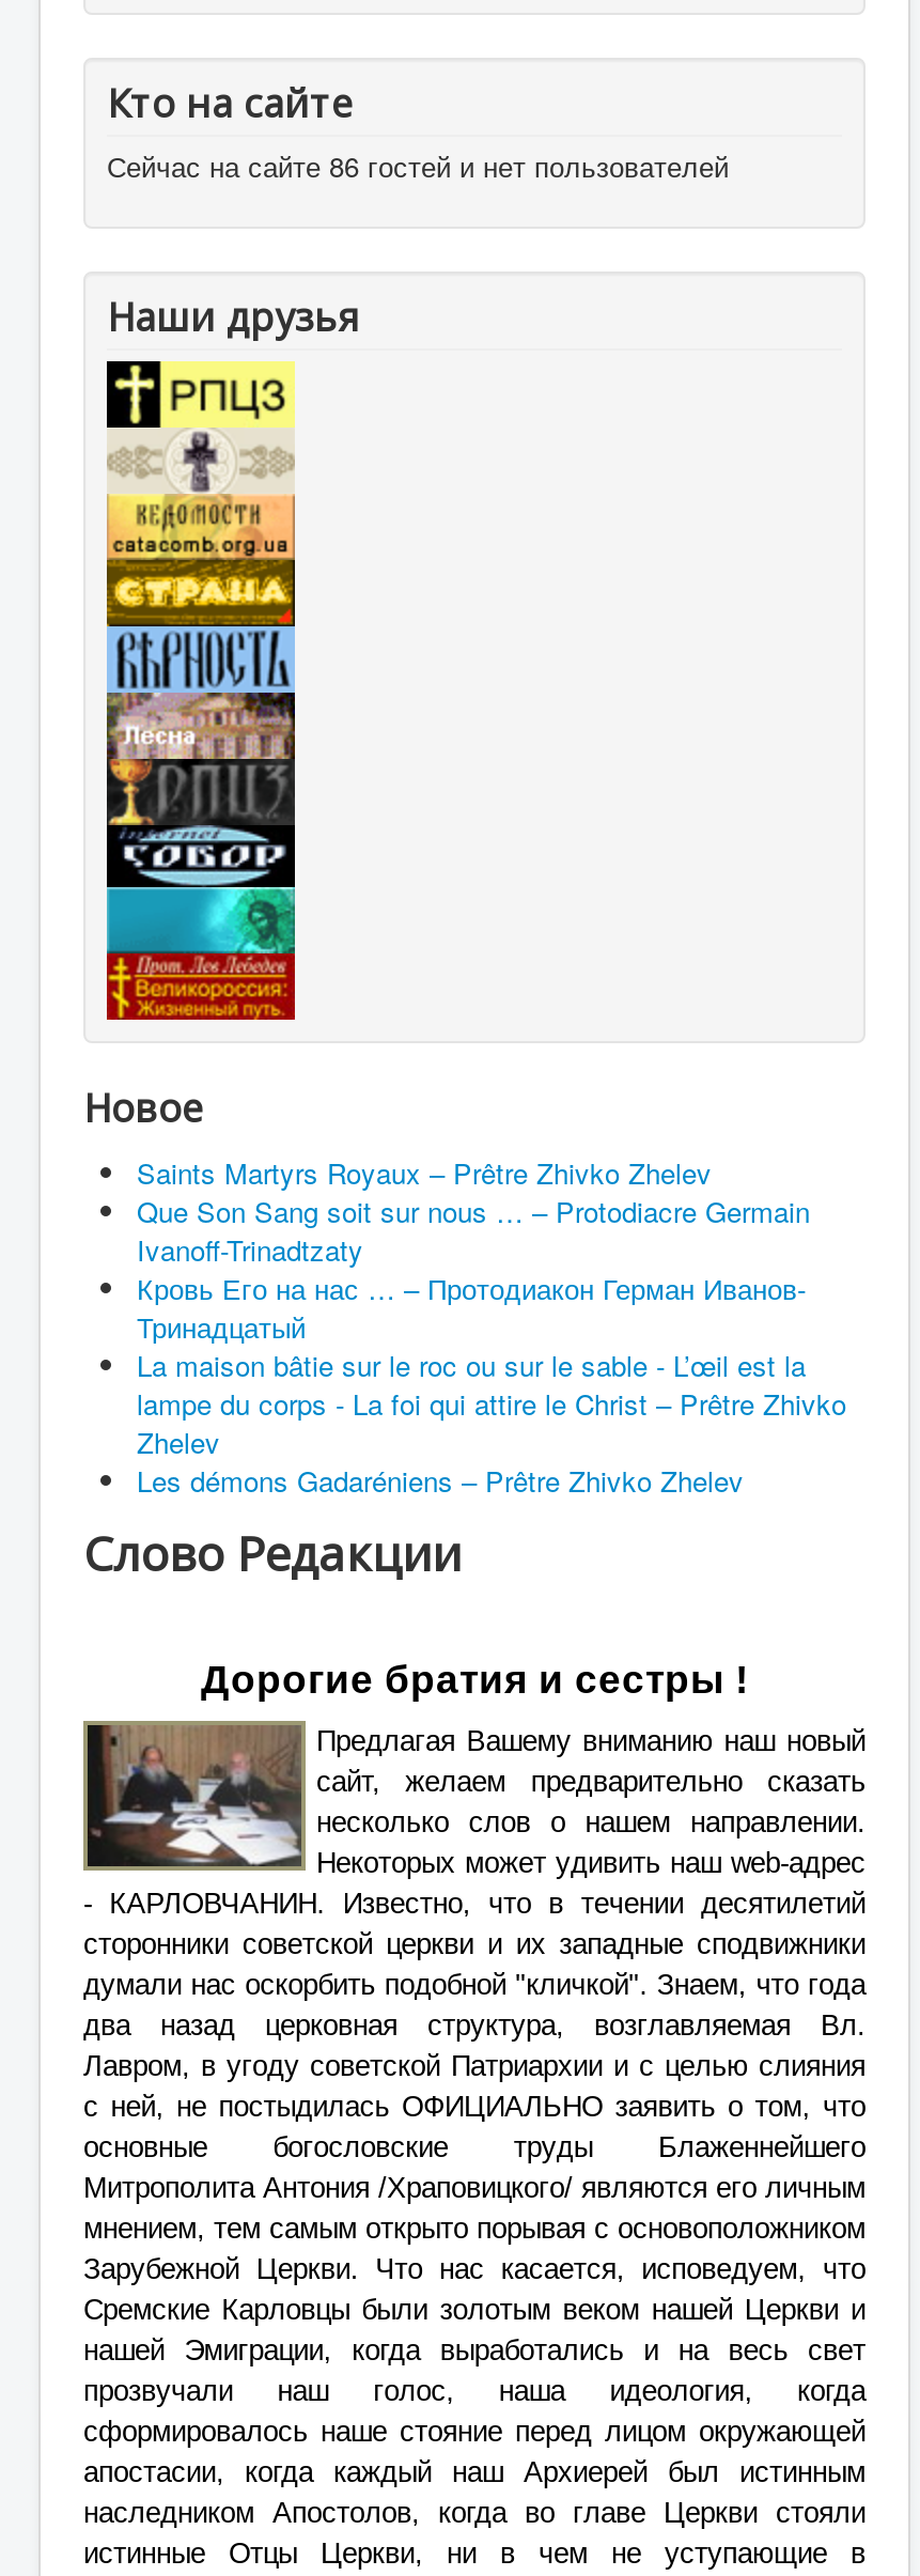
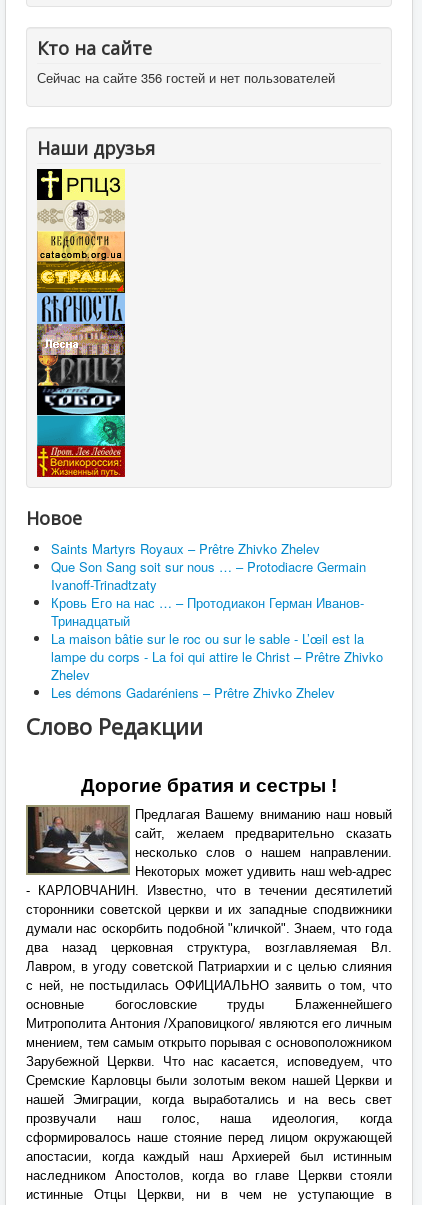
- Сейчас на сайте 86 гостей и нет пользователей
+ Сейчас на сайте 356 гостей и нет пользователей
